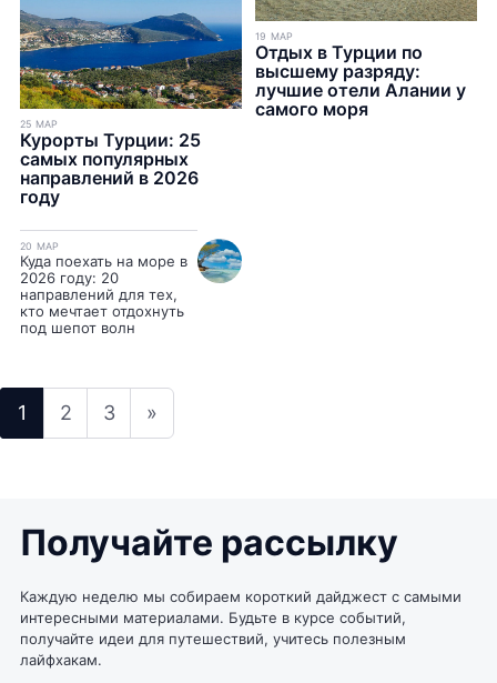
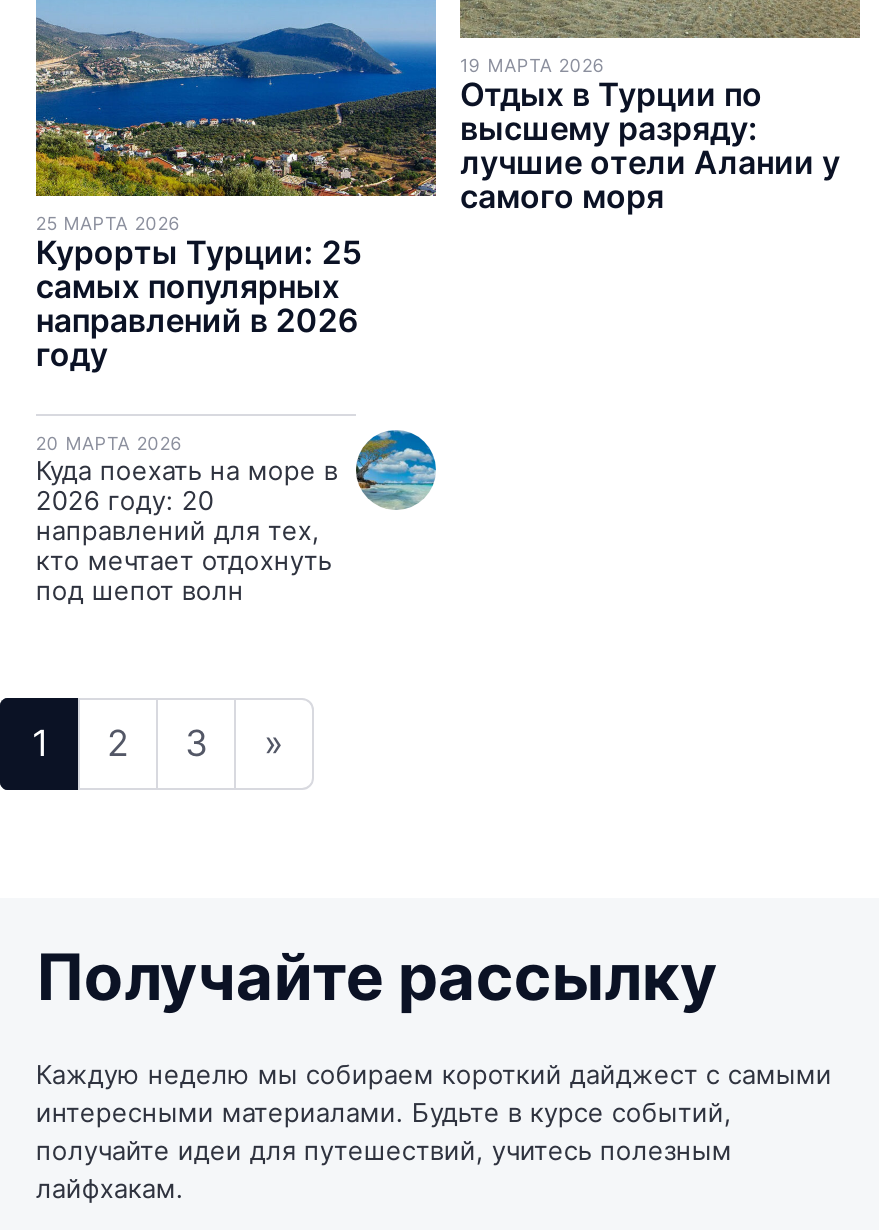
- 19 МАР
+ 19 МАРТА 2026

- 25 МАР
+ 25 МАРТА 2026

- 20 МАР
+ 20 МАРТА 2026
